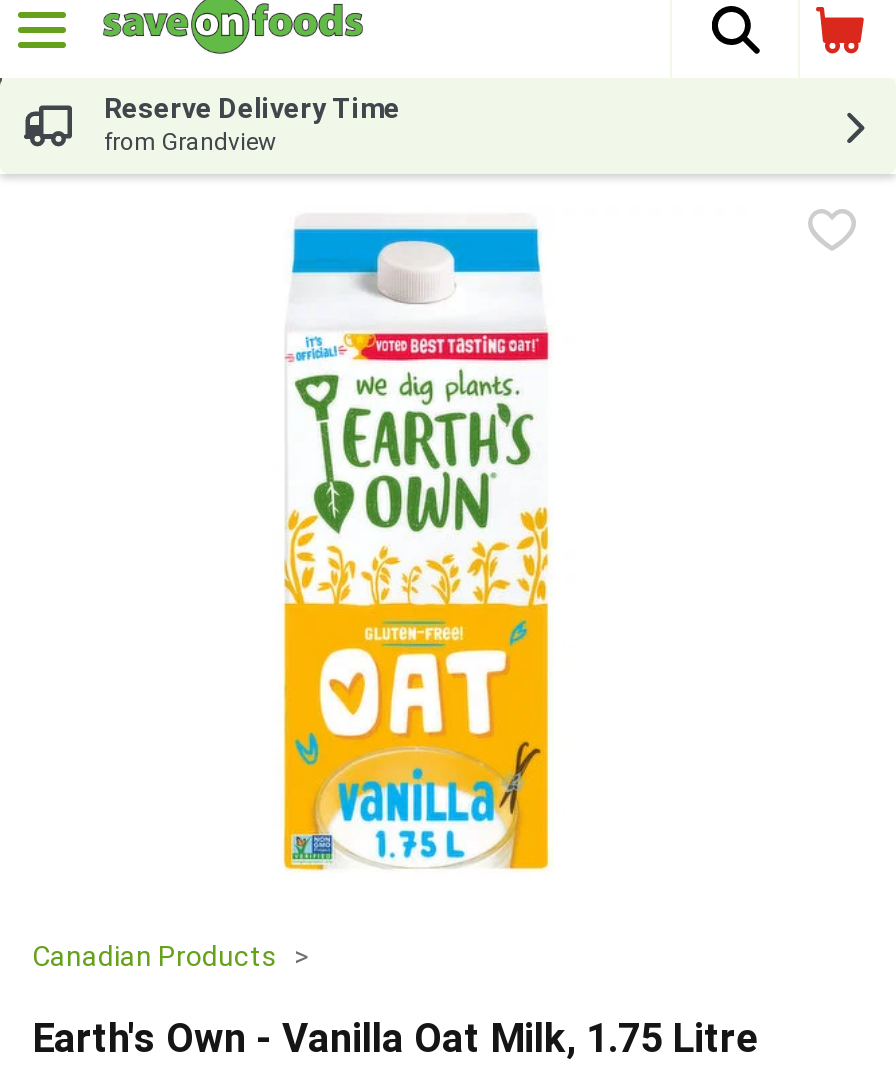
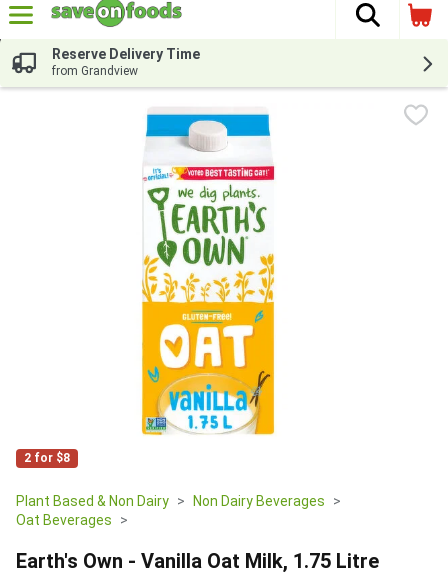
- Canadian Products
+ 2 for $8
+ Plant Based & Non Dairy
+ Non Dairy Beverages
+ Oat Beverages
